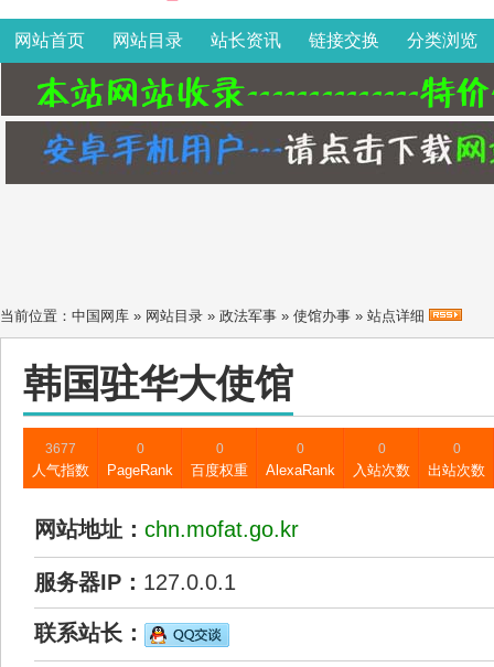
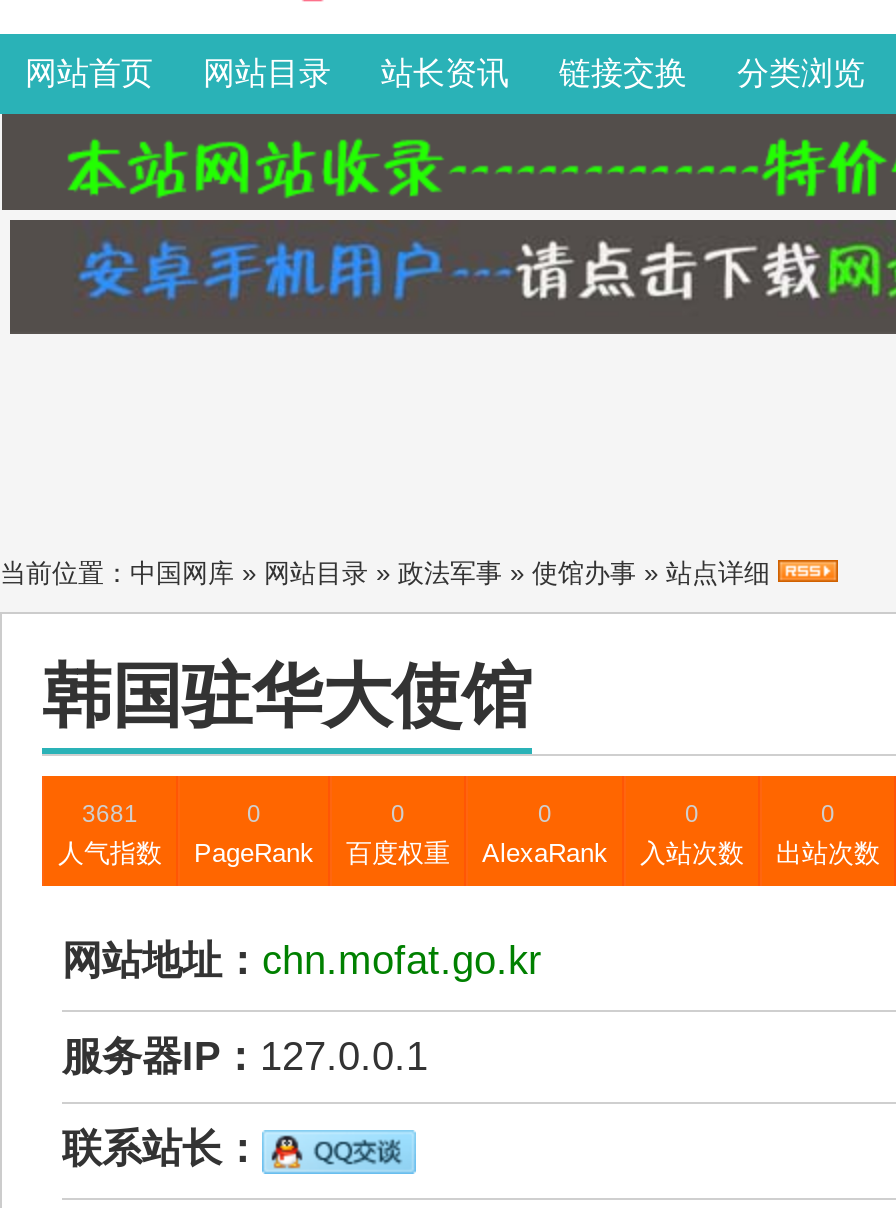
- 3677
+ 3681
